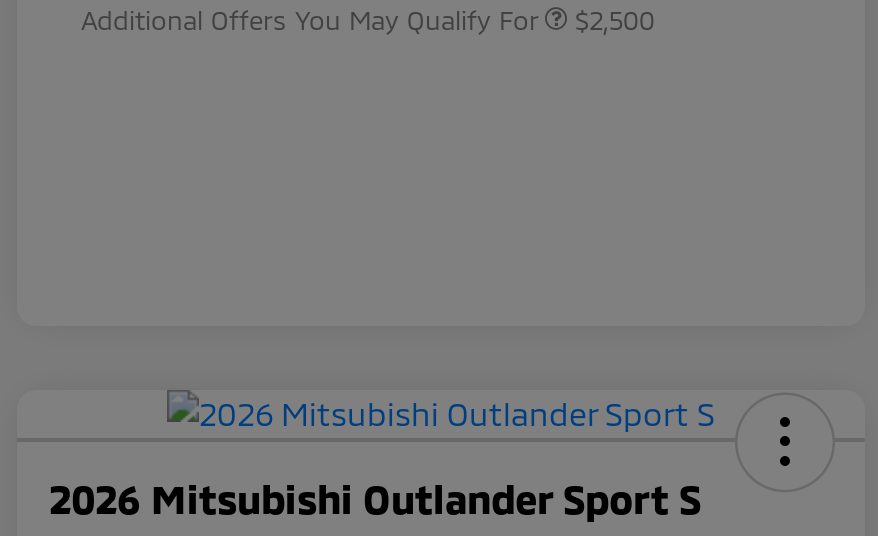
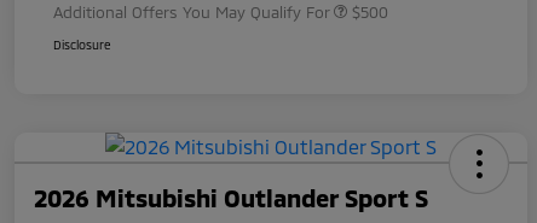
- $2,500
+ $500
+ Disclosure
